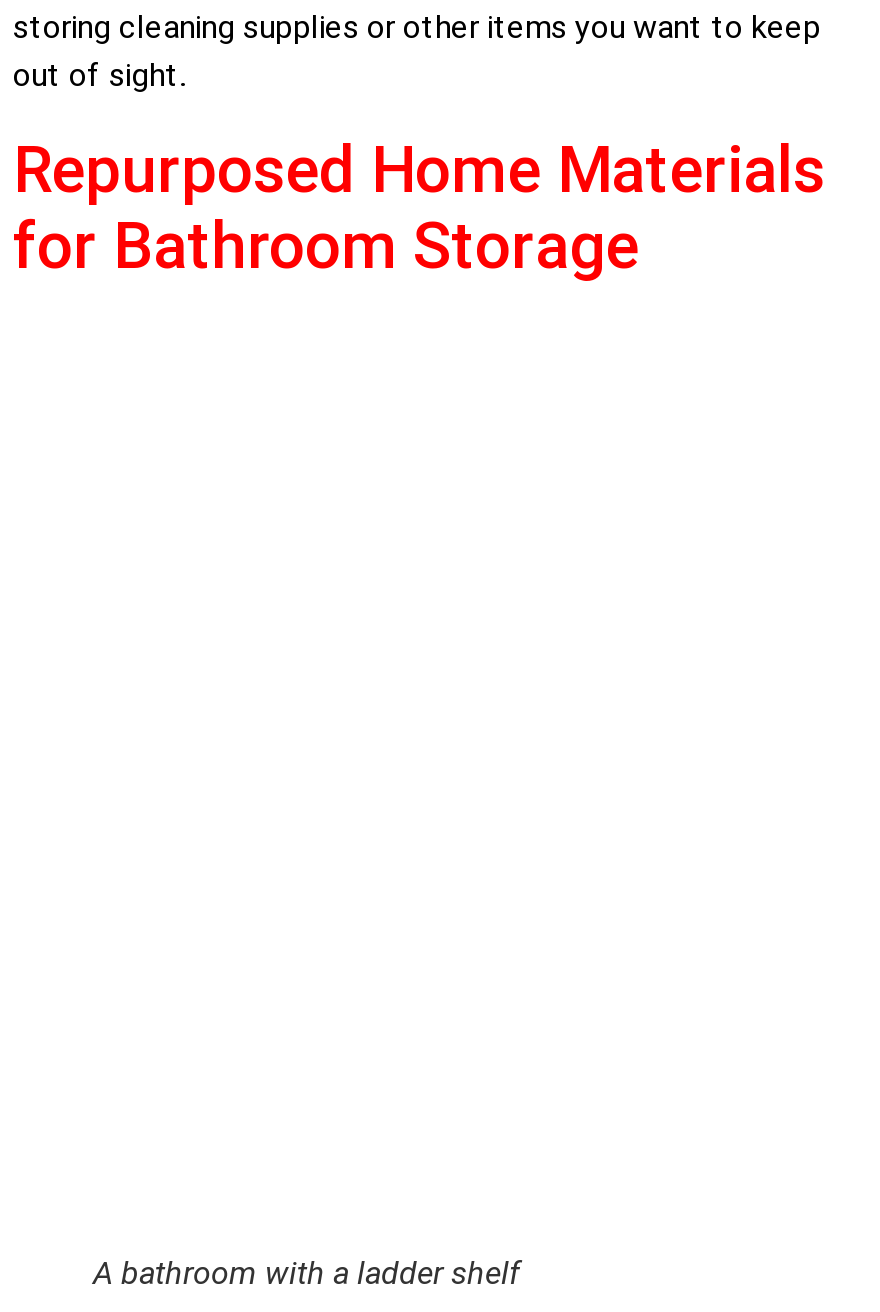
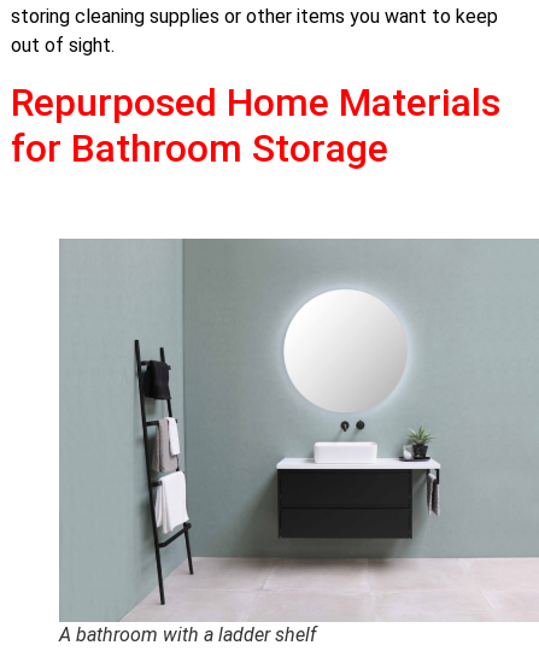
+ [image]
